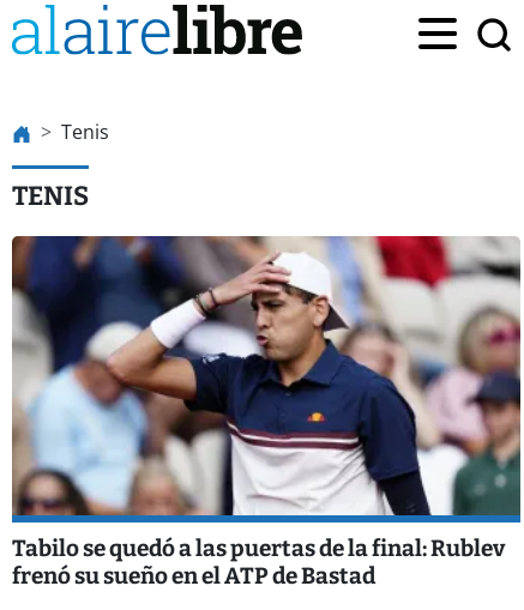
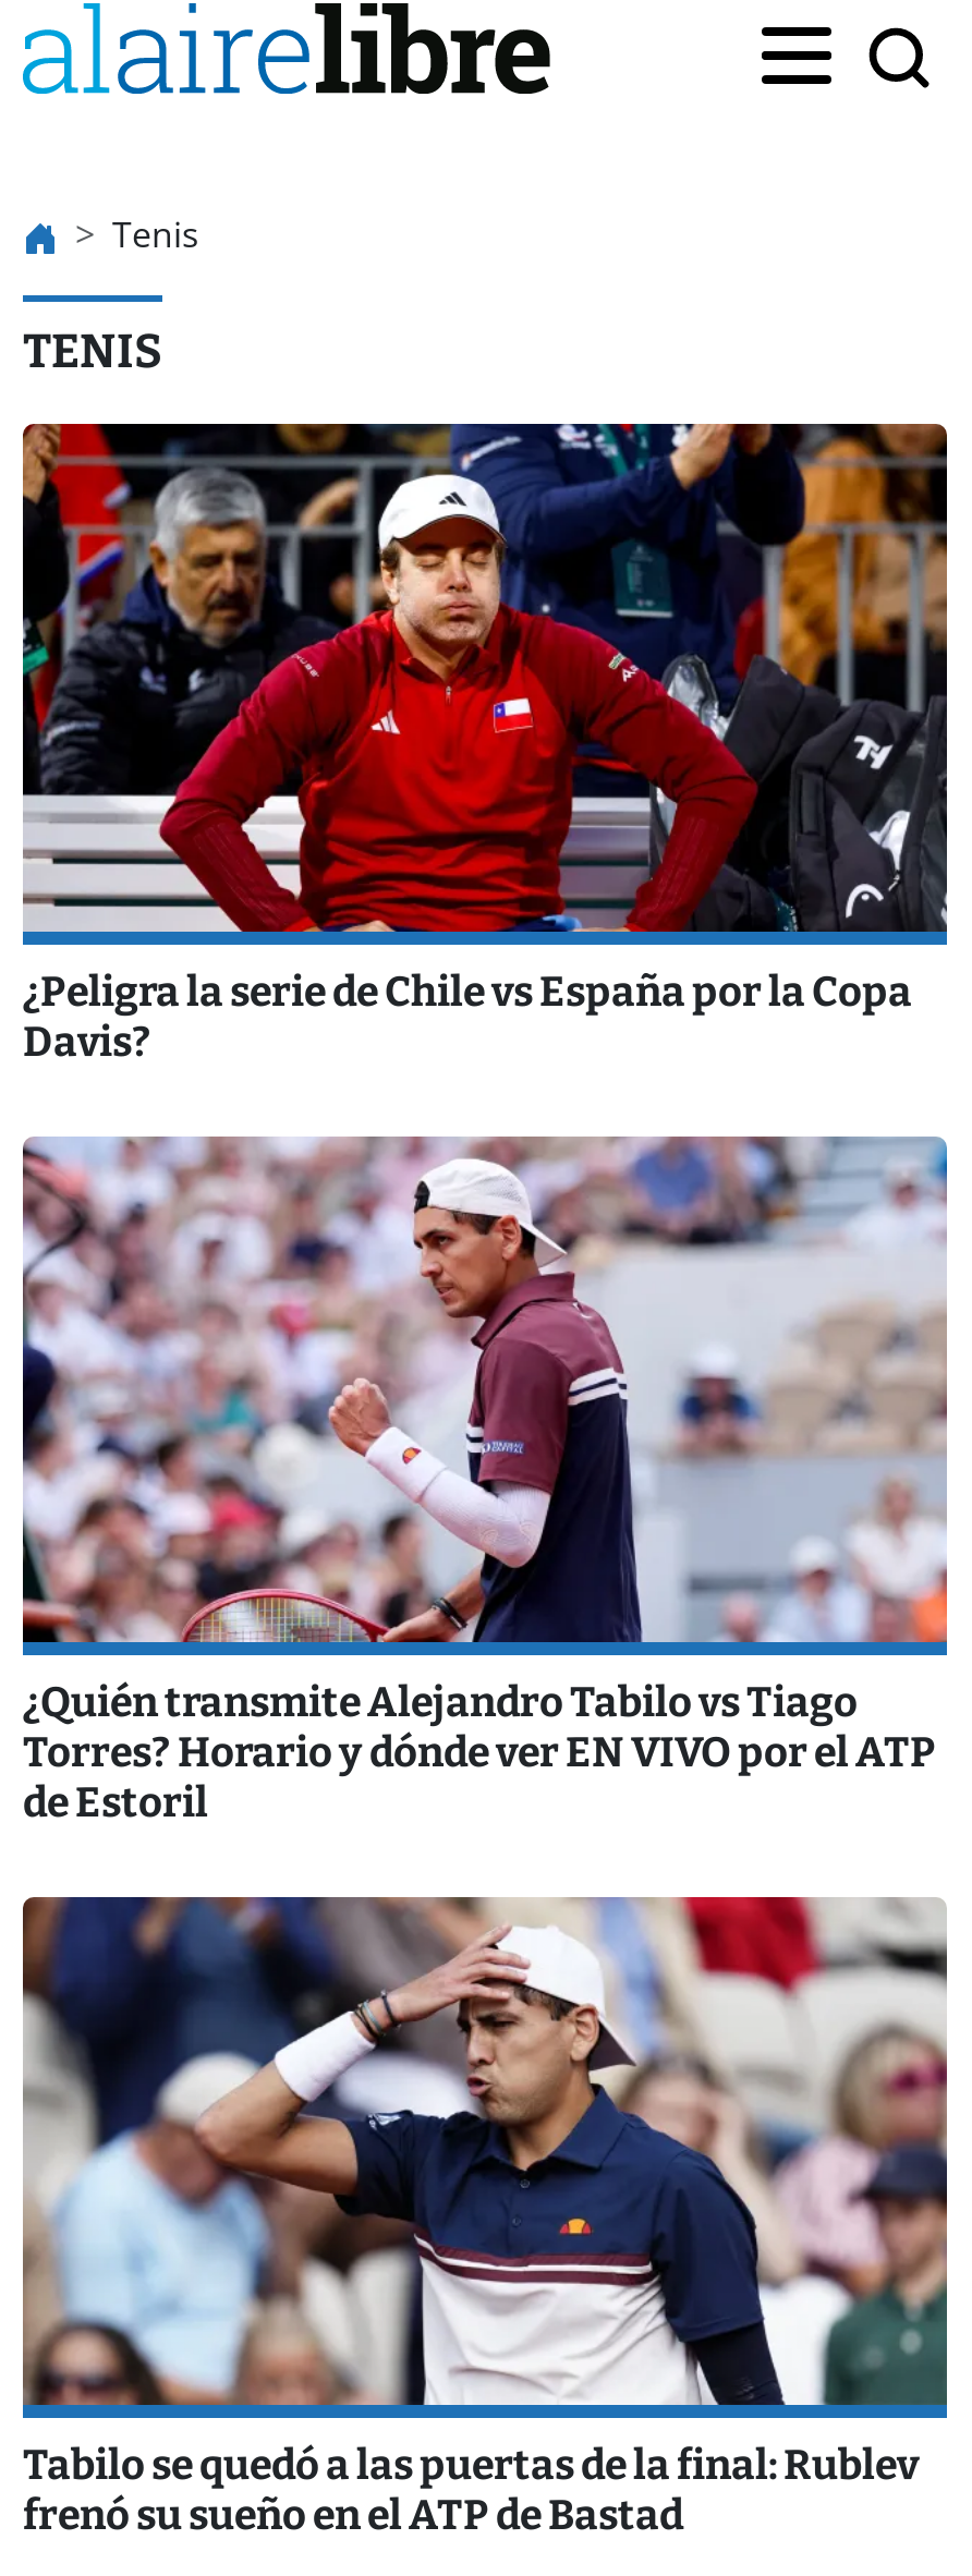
+ [image]
+ ¿Peligra la serie de Chile vs España por la Copa
+ Davis?

+ [image]
+ ¿Quién transmite Alejandro Tabilo vs Tiago
+ Torres? Horario y dónde ver EN VIVO por el ATP
+ de Estoril
